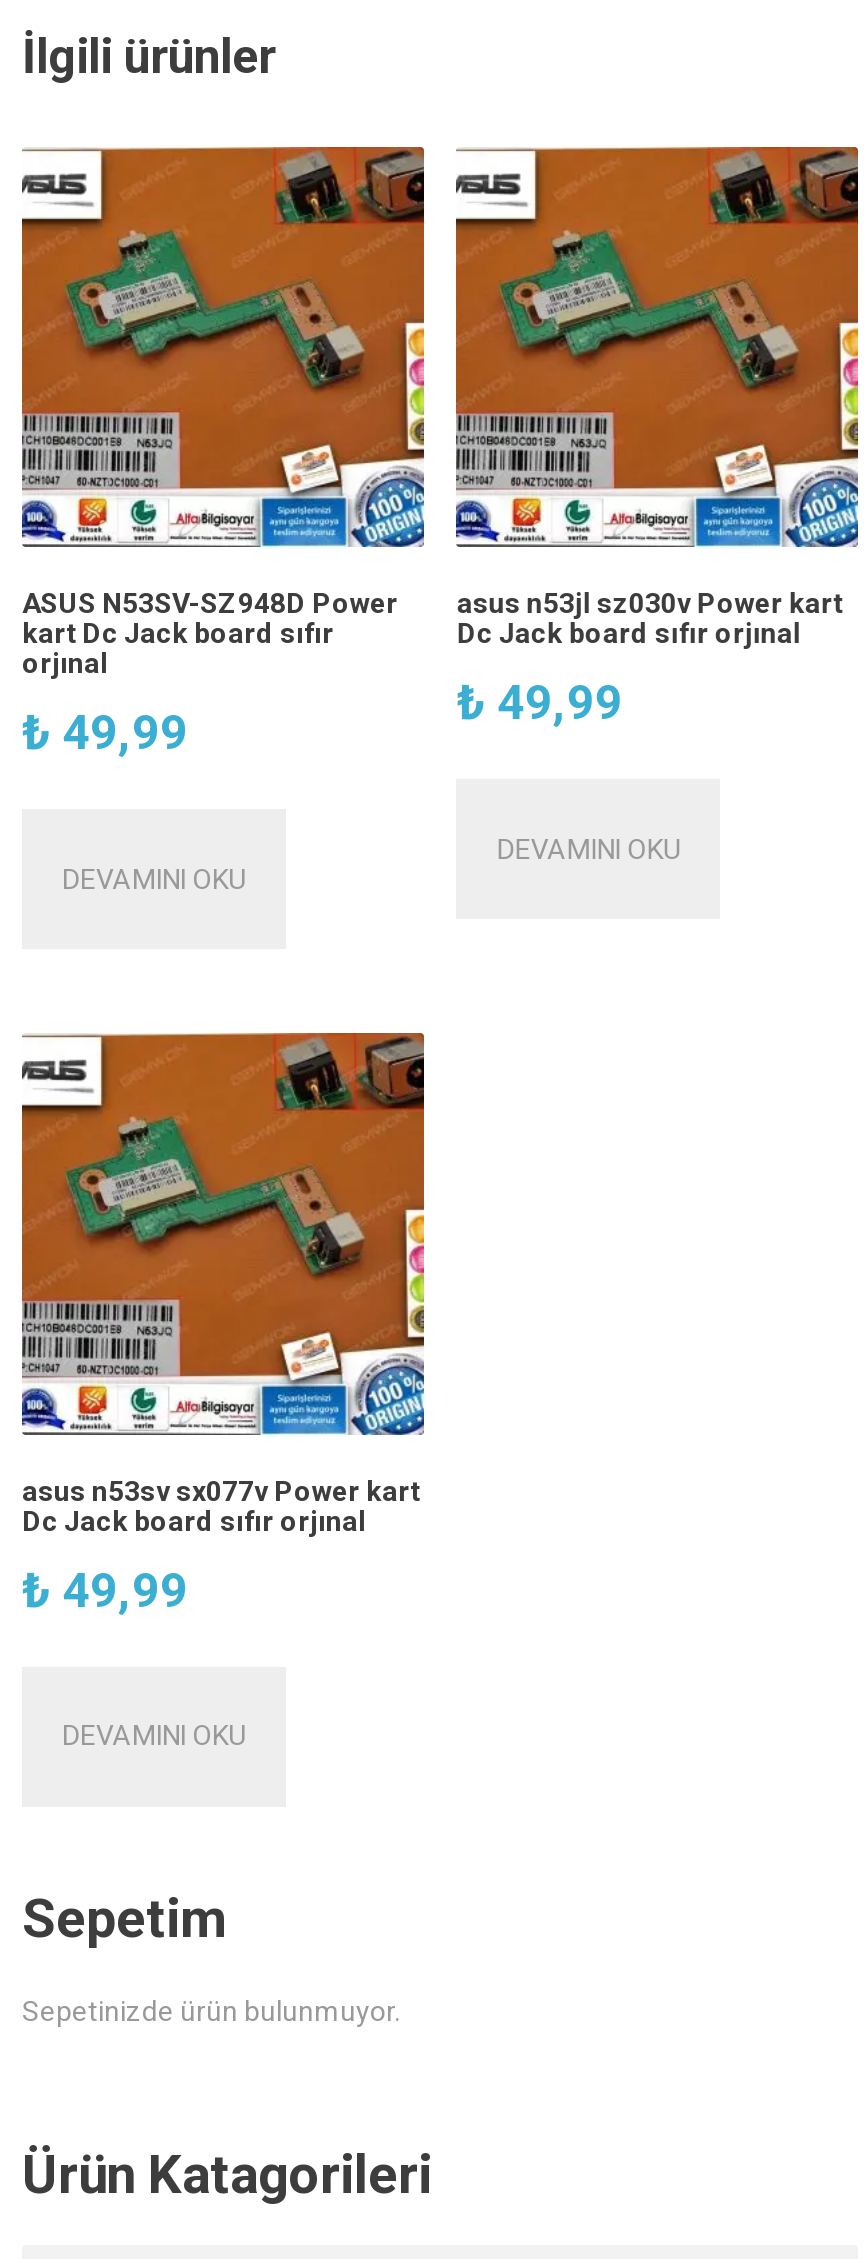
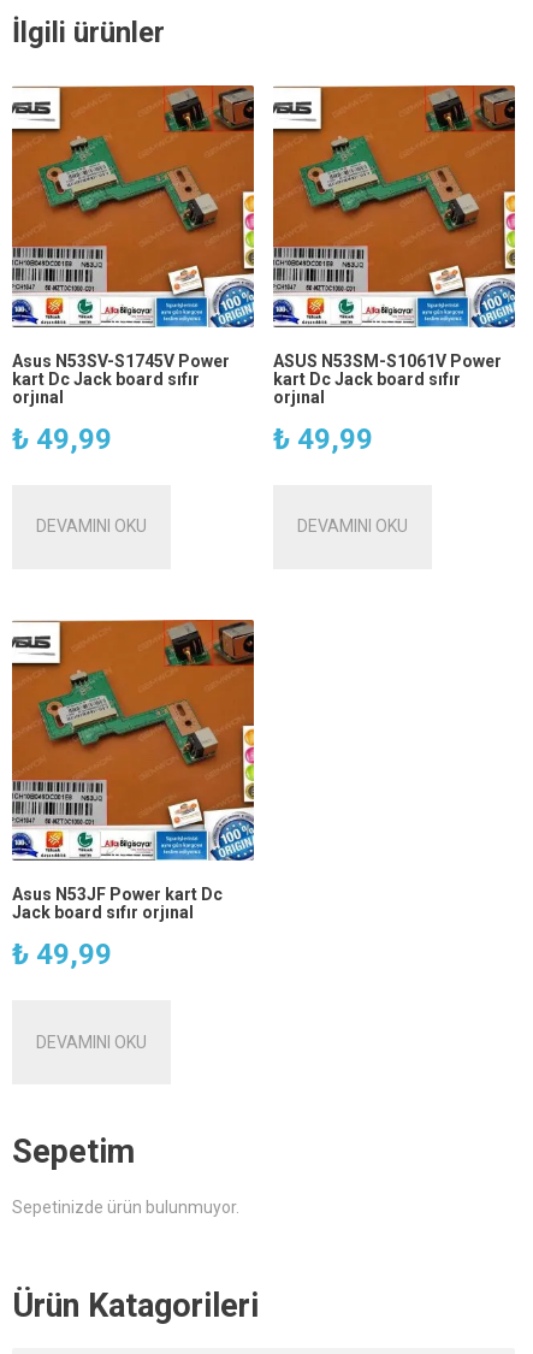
- ASUS N53SV-SZ948D Power
+ Asus N53SV-S1745V Power

- asus n53jl sz030v Power kart
- Dc Jack board sıfır orjınal
+ ASUS N53SM-S1061V Power
+ kart Dc Jack board sıfır
+ orjınal

- asus n53sv sx077v Power kart
- Dc Jack board sıfır orjınal
+ Asus N53JF Power kart Dc
+ Jack board sıfır orjınal
